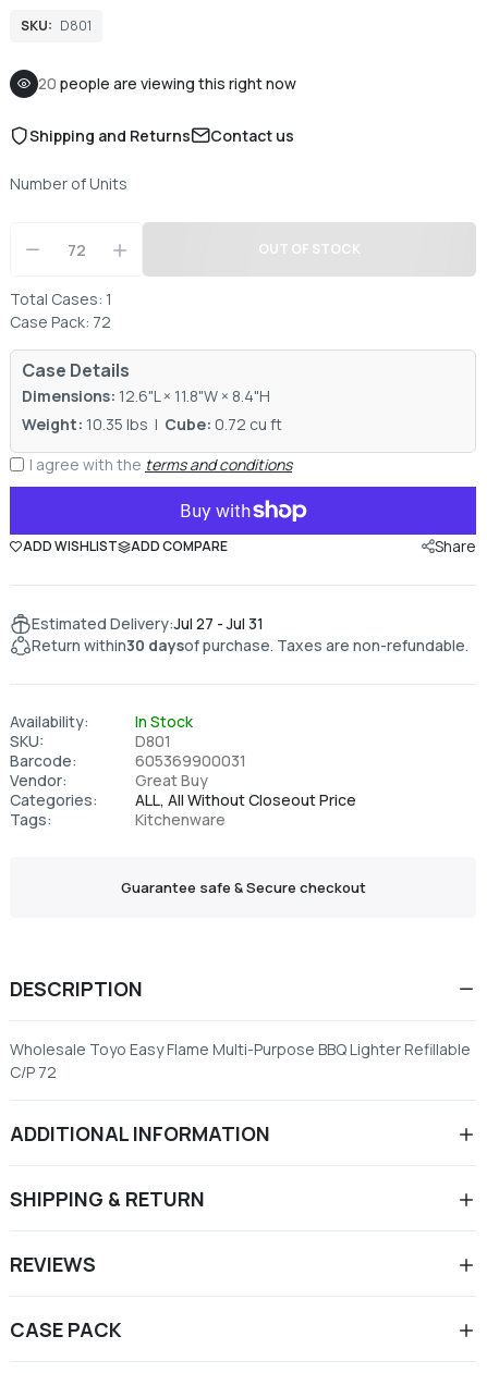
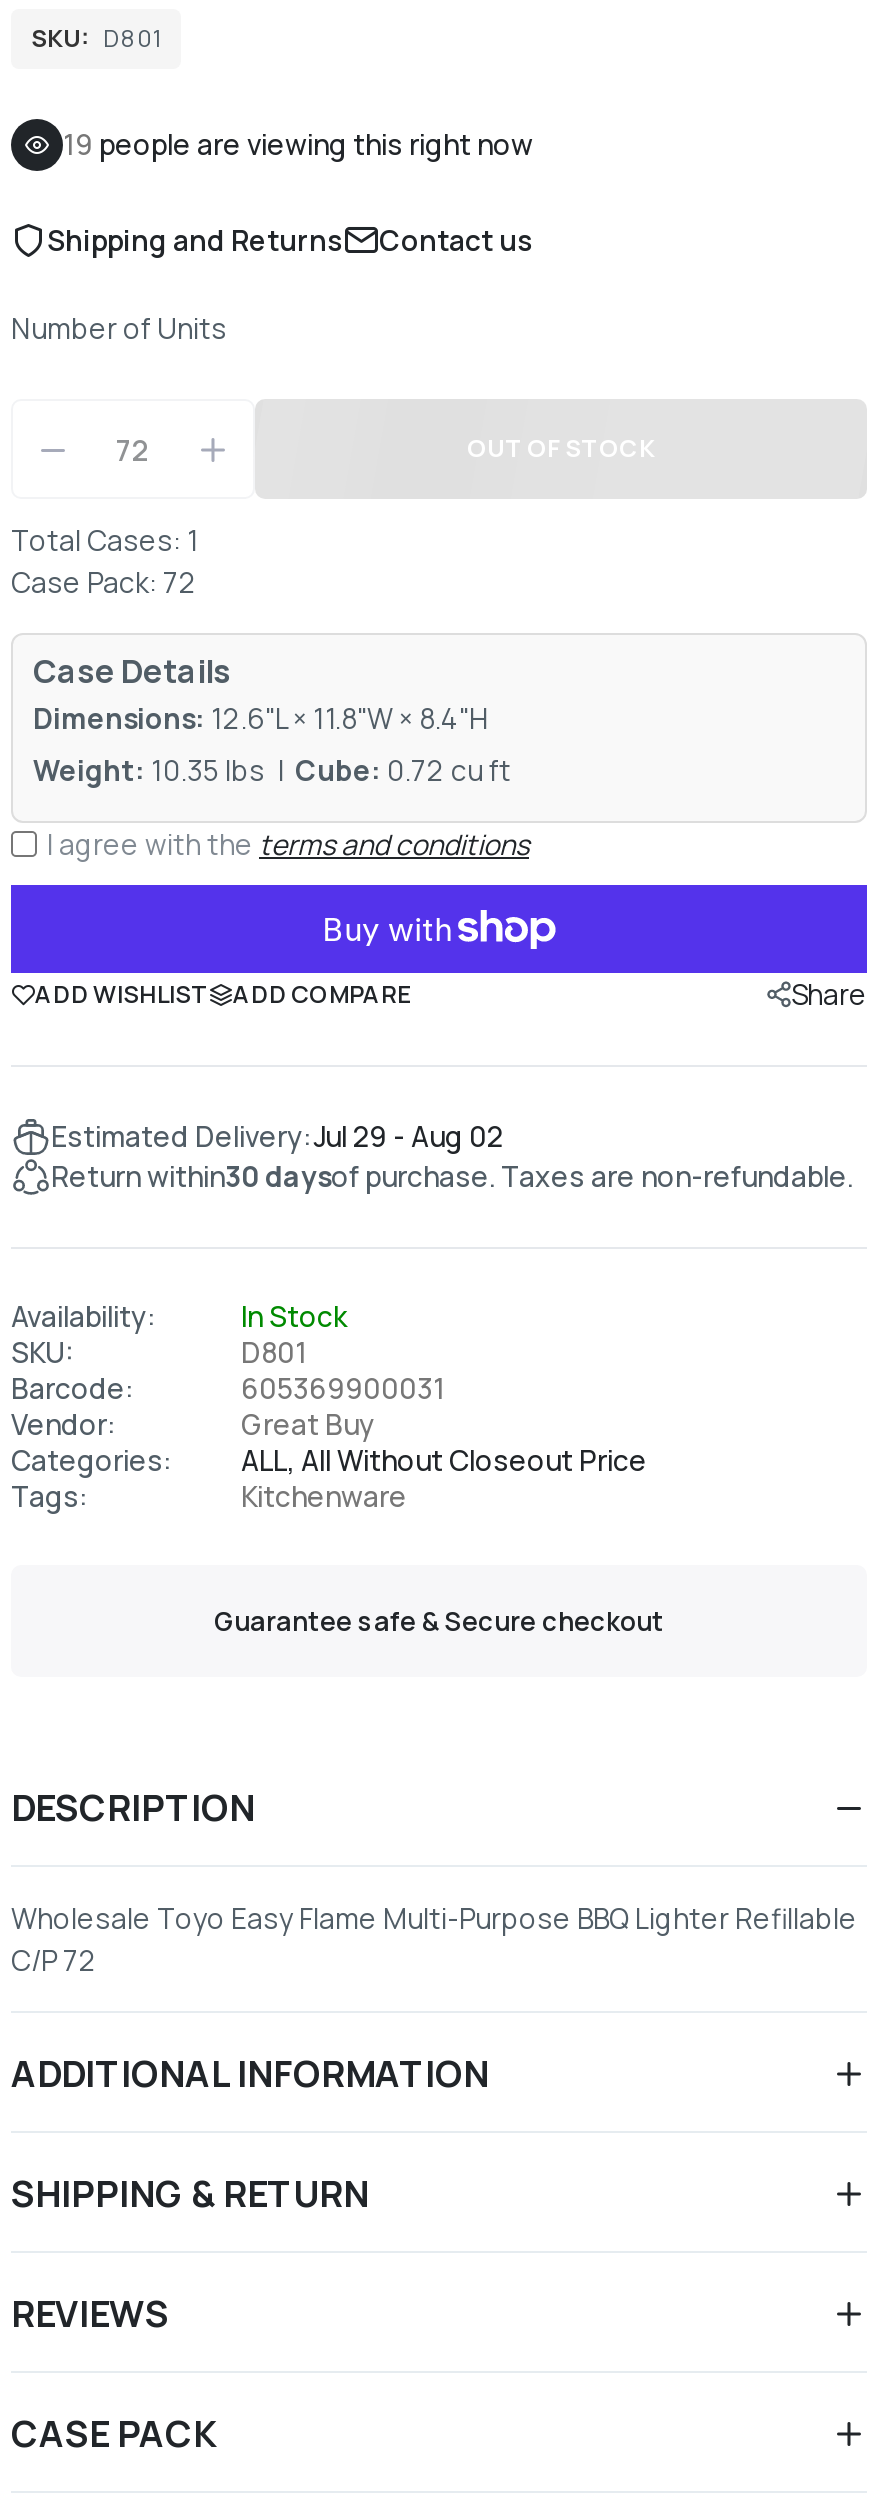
- 20 people are viewing this right now
+ 19 people are viewing this right now

- Estimated Delivery:Jul 27 - Jul 31
+ Estimated Delivery:Jul 29 - Aug 02
